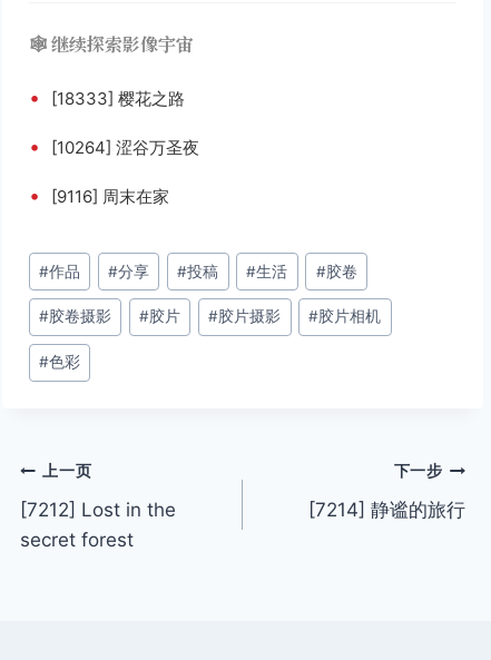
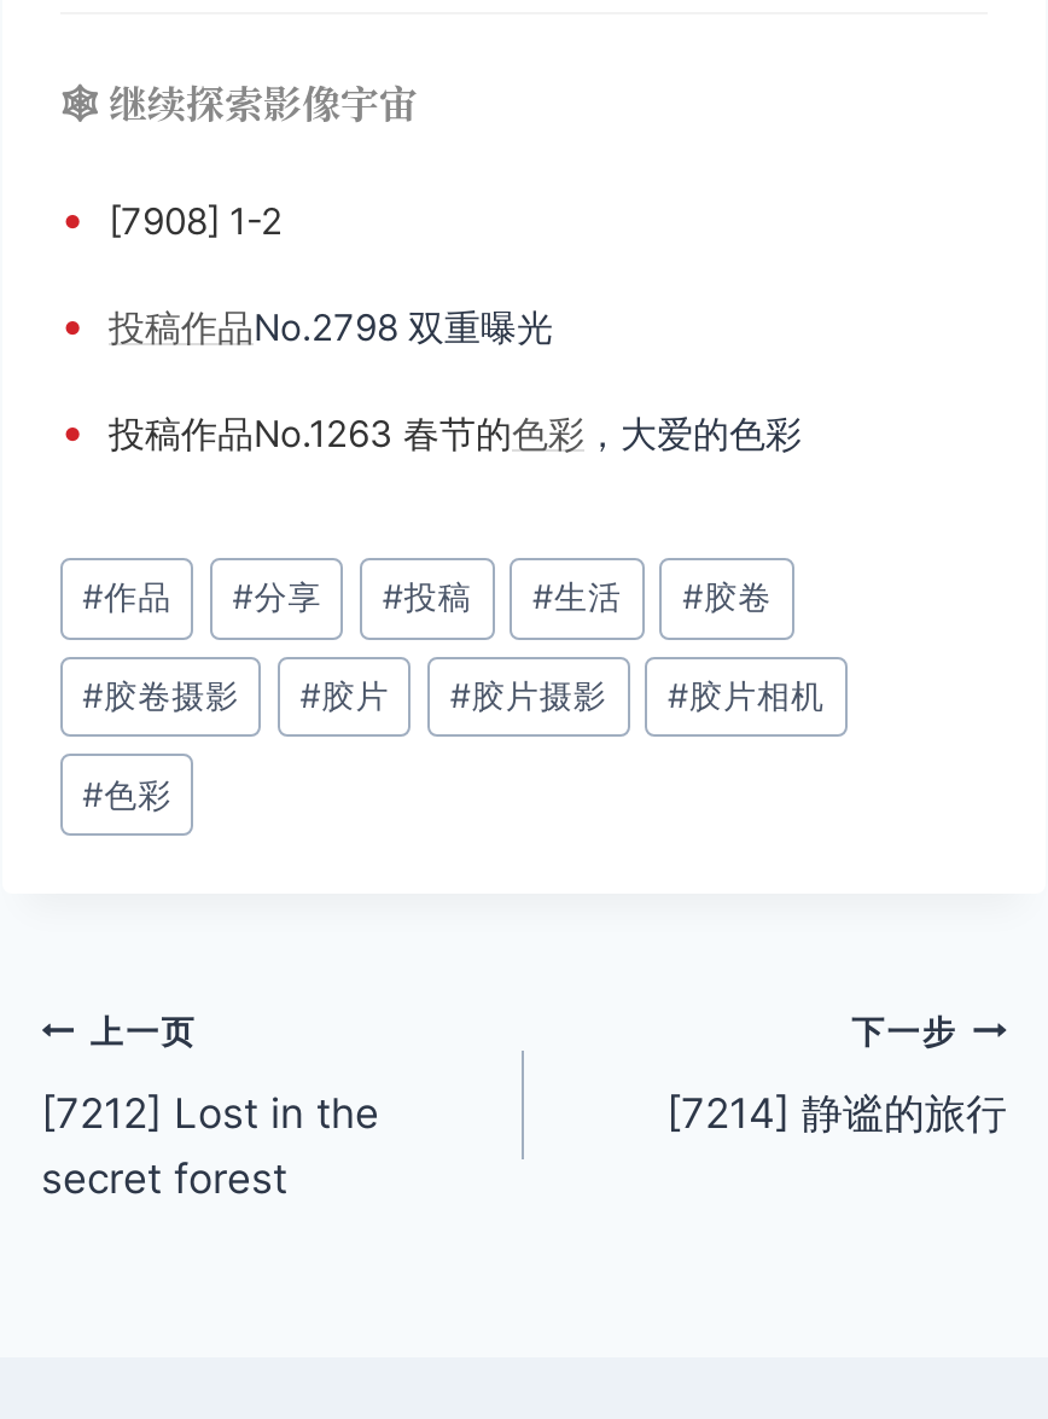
- • [18333] 樱花之路
+ • [7908] 1-2

- • [10264] 涩谷万圣夜
+ • 投稿作品No.2798 双重曝光

- • [9116] 周末在家
+ • 投稿作品No.1263 春节的色彩，大爱的色彩
